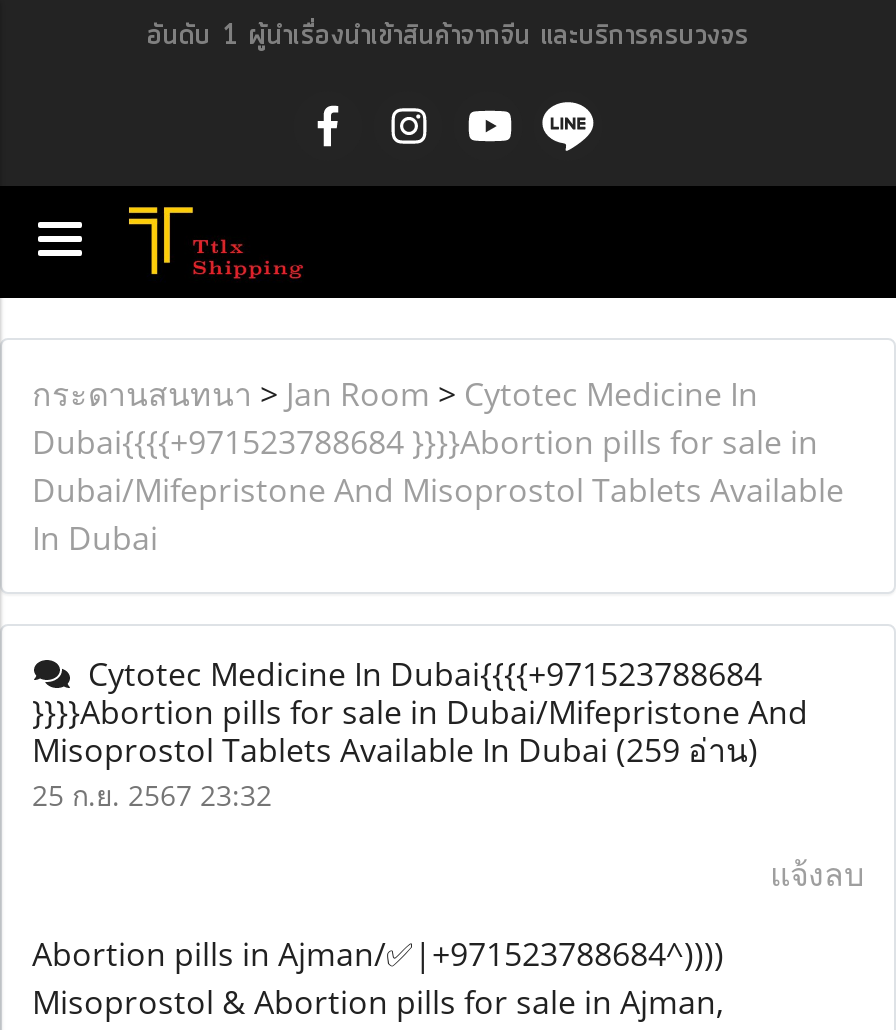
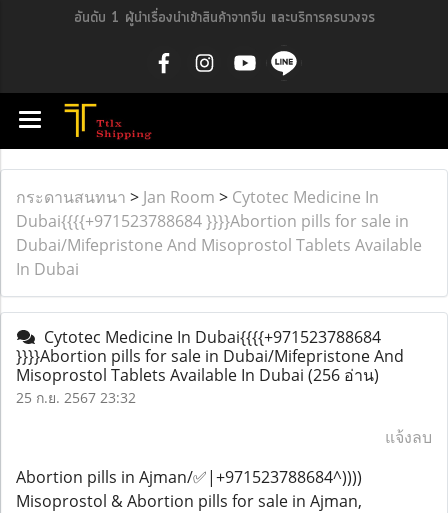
- Misoprostol Tablets Available In Dubai (259 อ่าน)
+ Misoprostol Tablets Available In Dubai (256 อ่าน)
